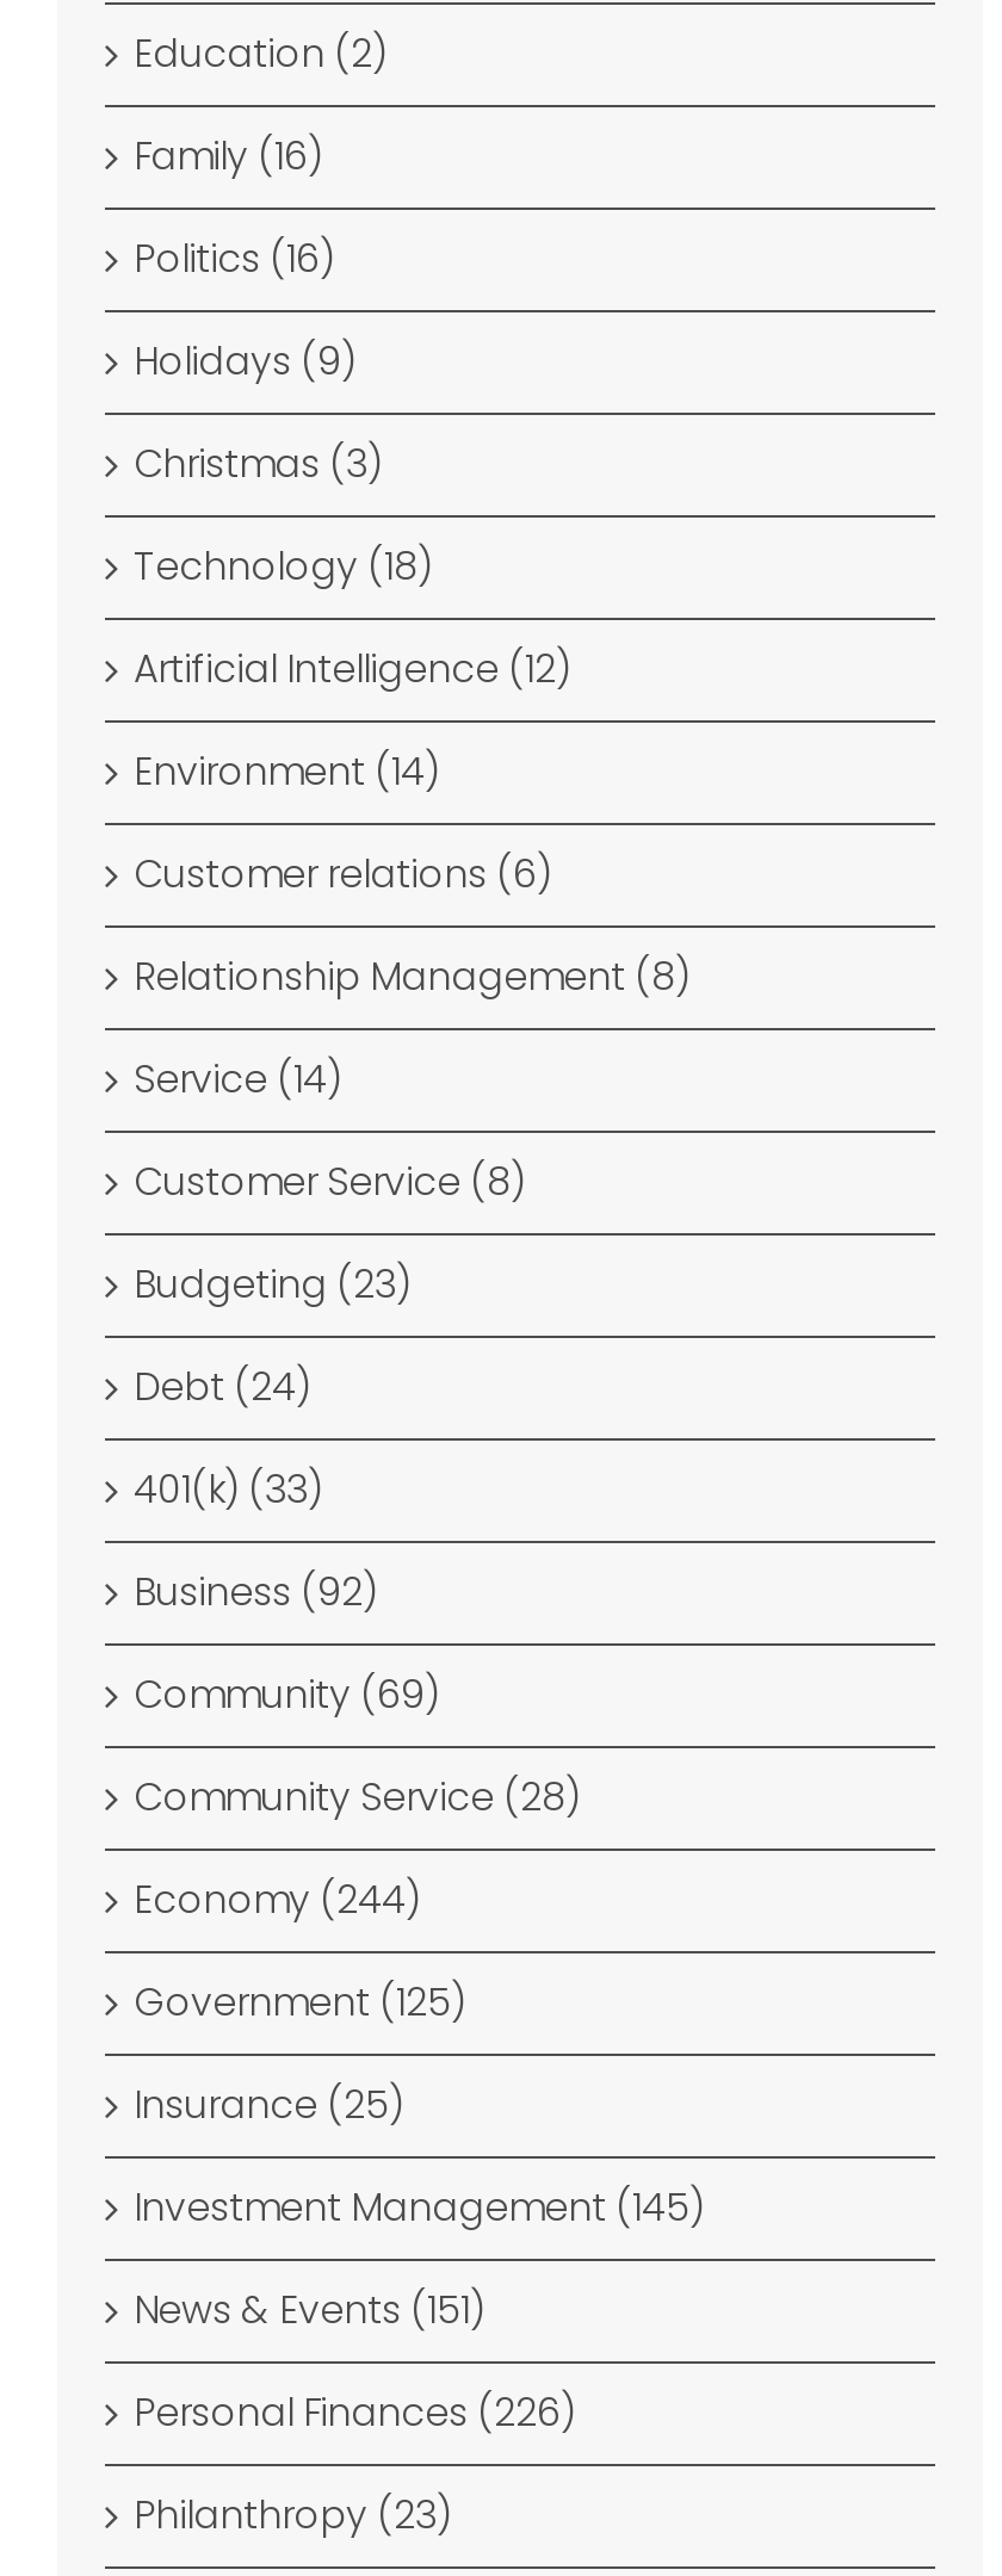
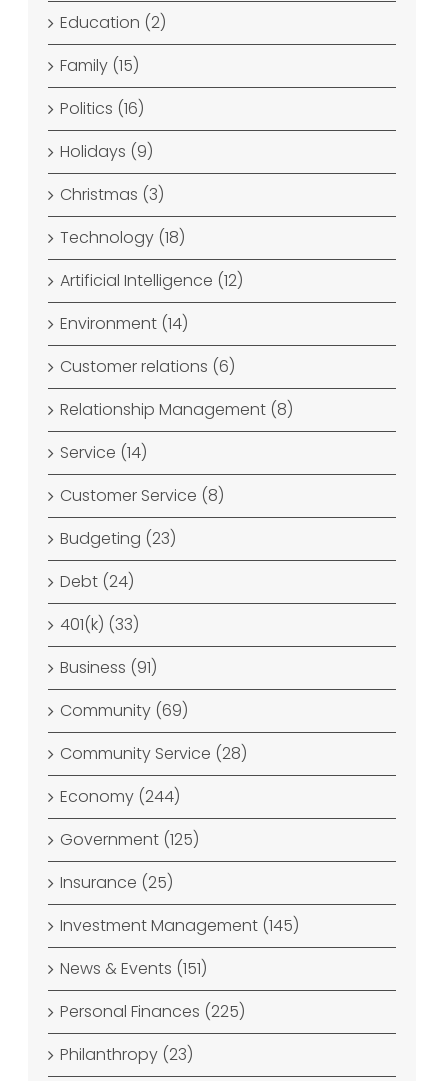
- Family (16)
+ Family (15)

- Business (92)
+ Business (91)

- Personal Finances (226)
+ Personal Finances (225)
